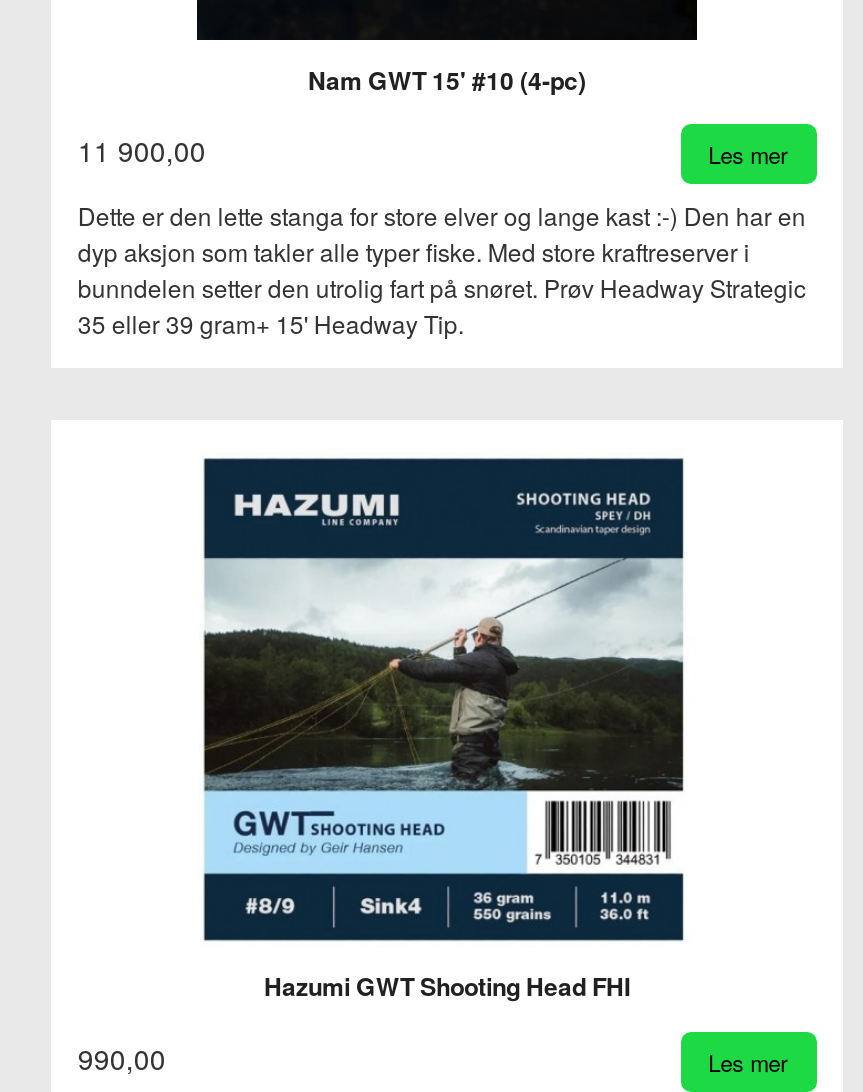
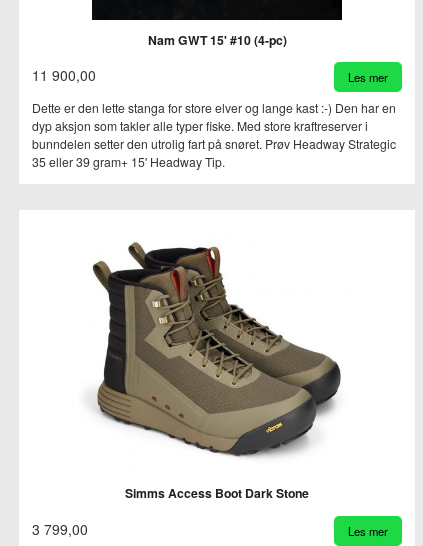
- [image]
- Hazumi GWT Shooting Head FHI
+ [image]
+ Simms Access Boot Dark Stone

- 990,00
+ 3 799,00
